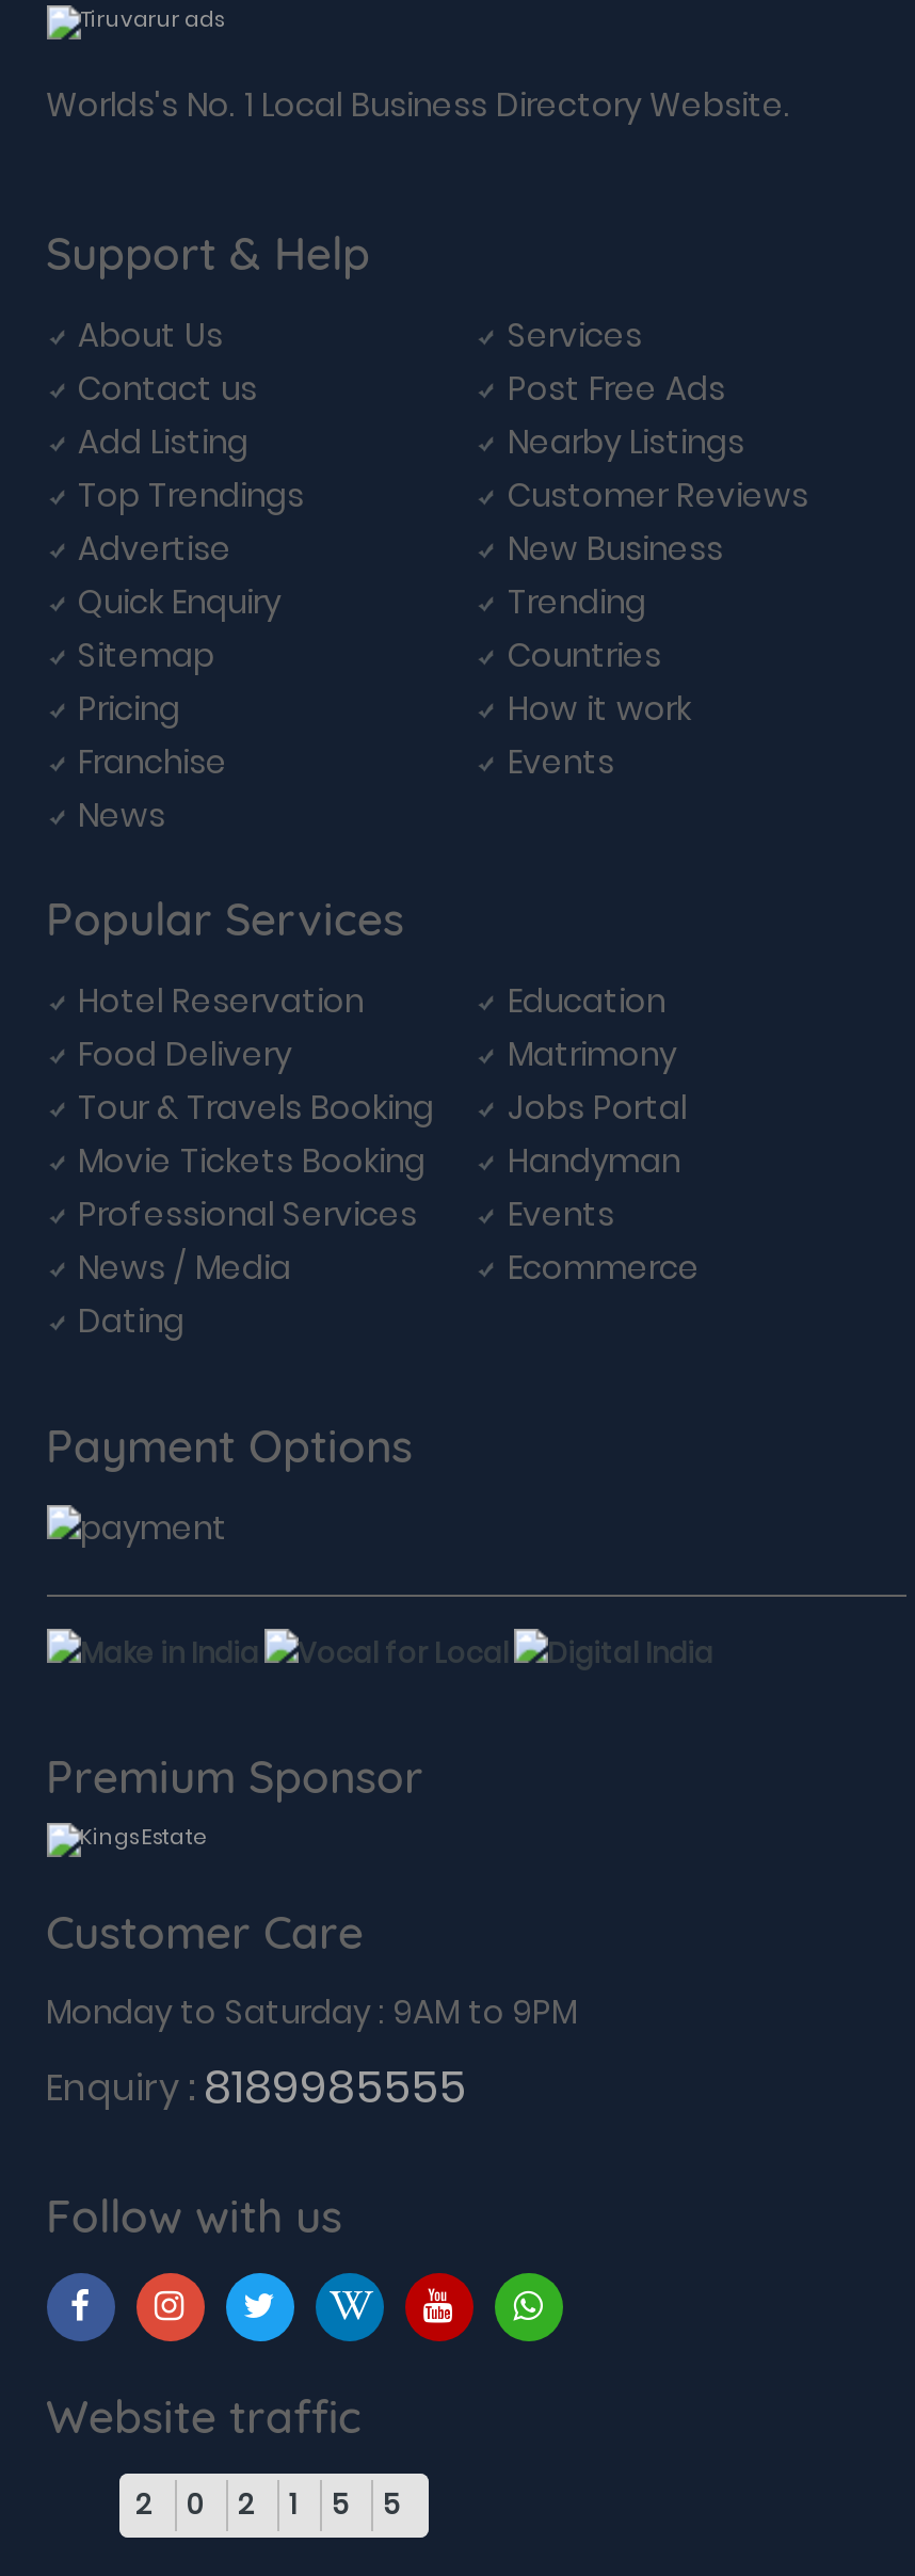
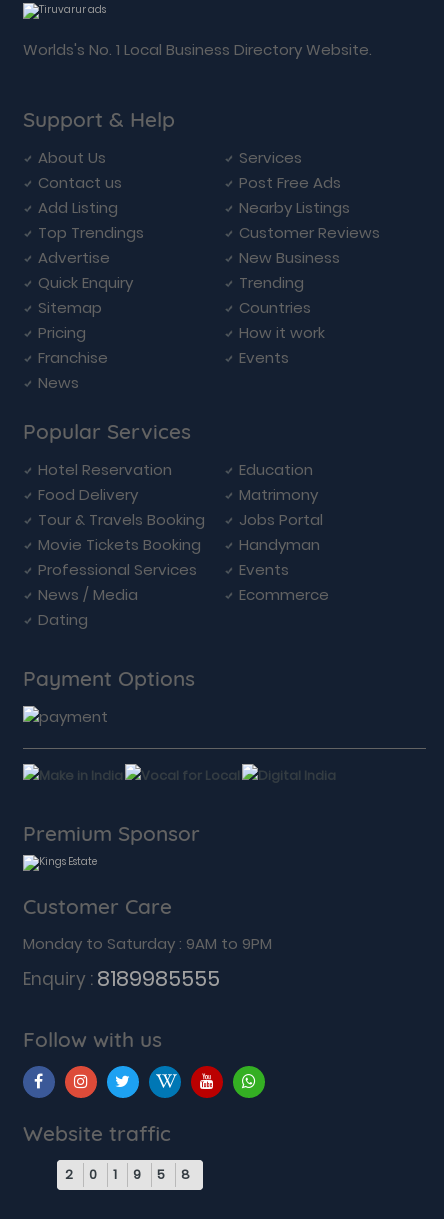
- 2

- 5
+ 8

+ 9
